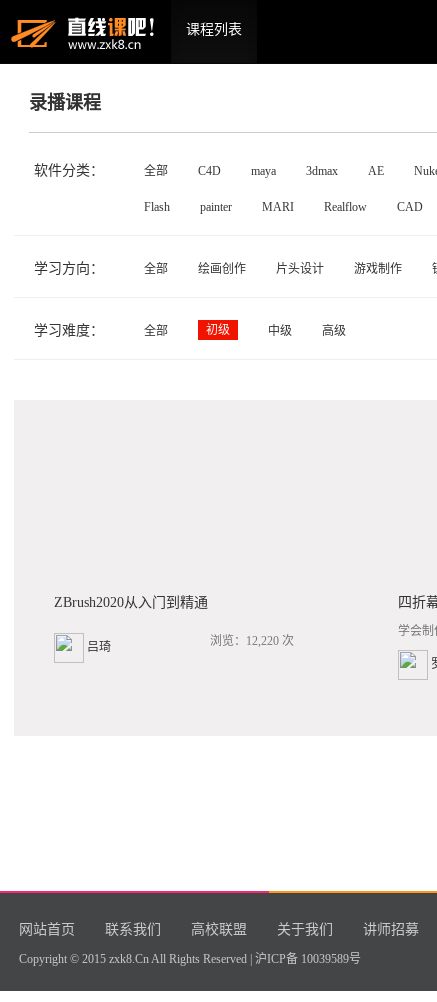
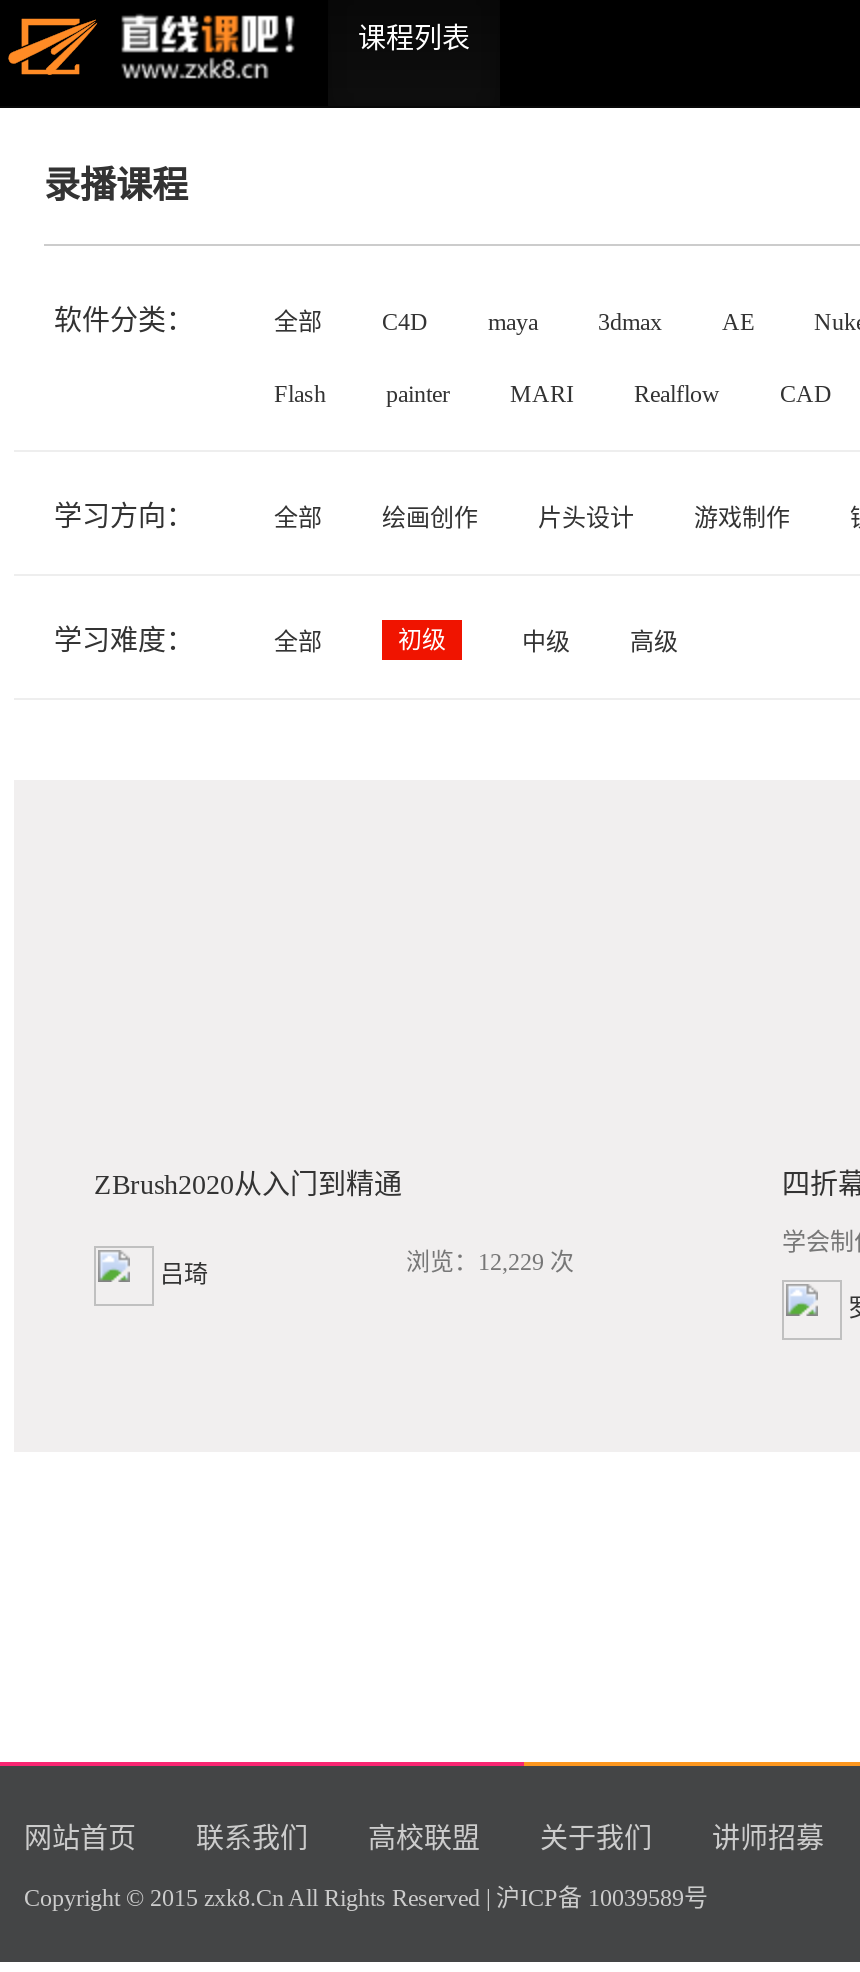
- 浏览：12,220 次
+ 浏览：12,229 次
